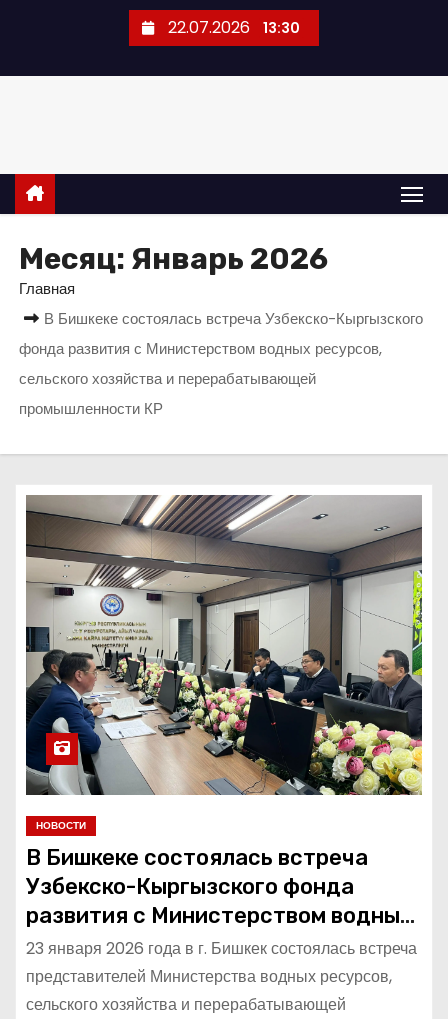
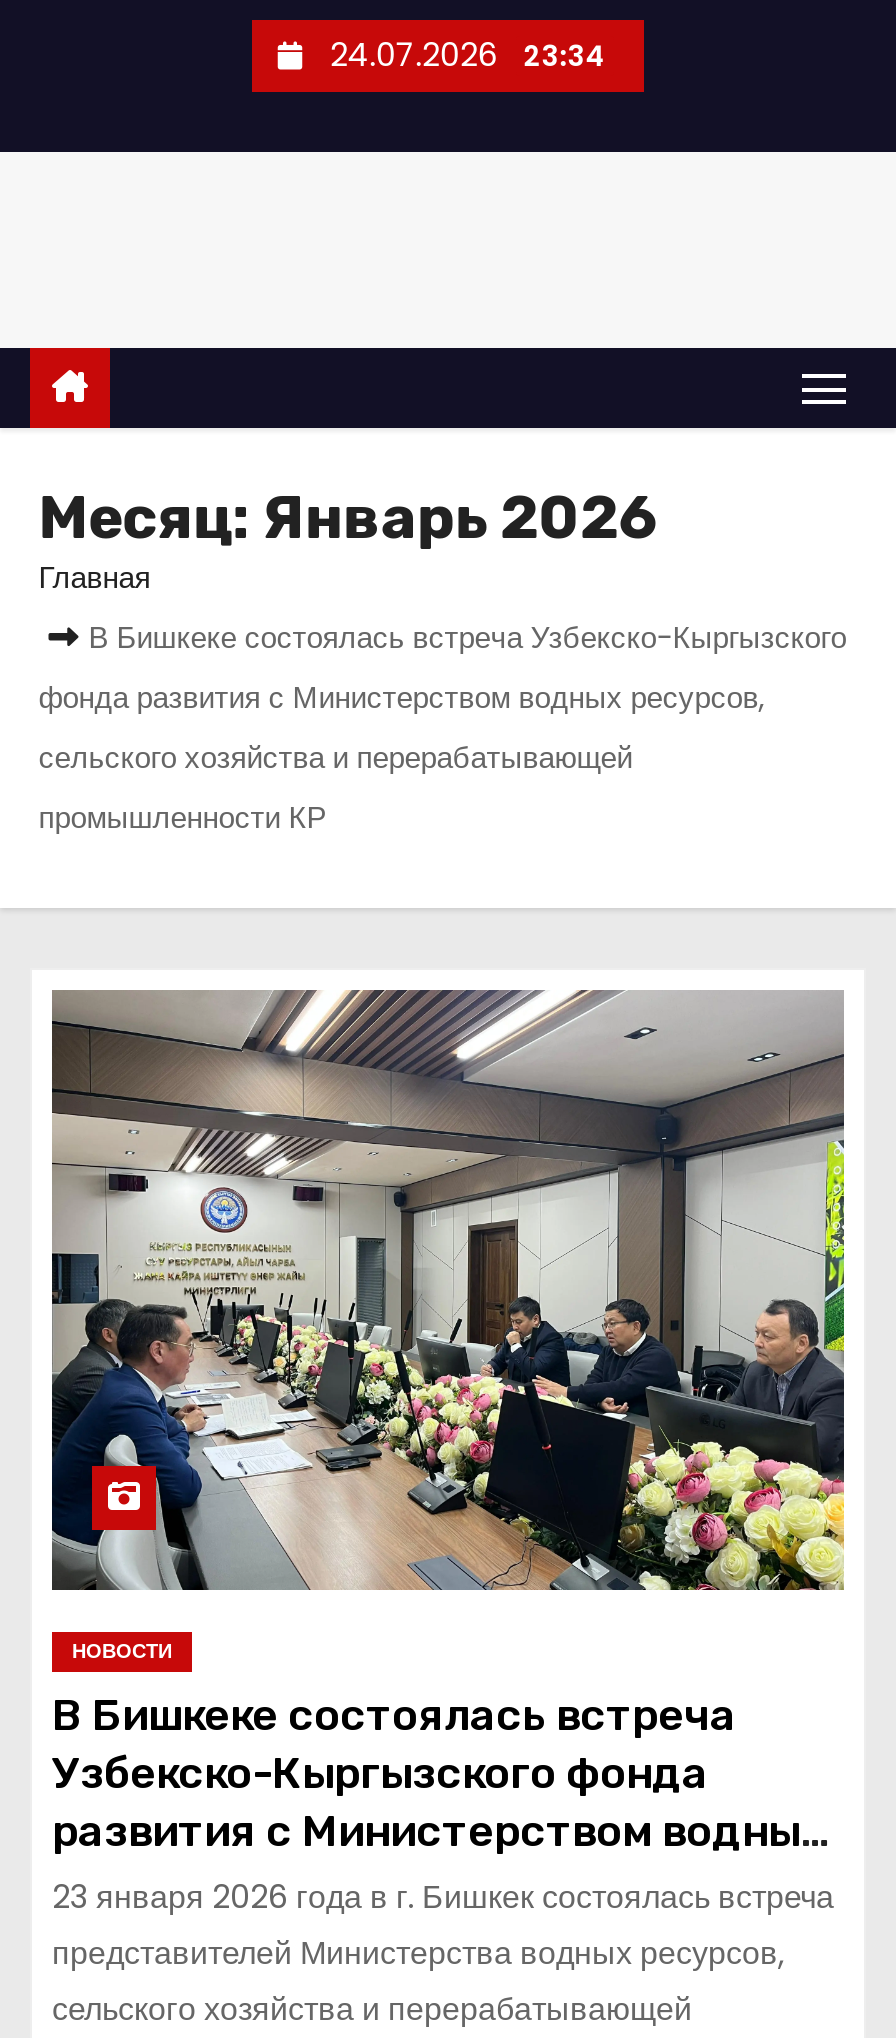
- 22.07.2026 13:30
+ 24.07.2026 23:34
